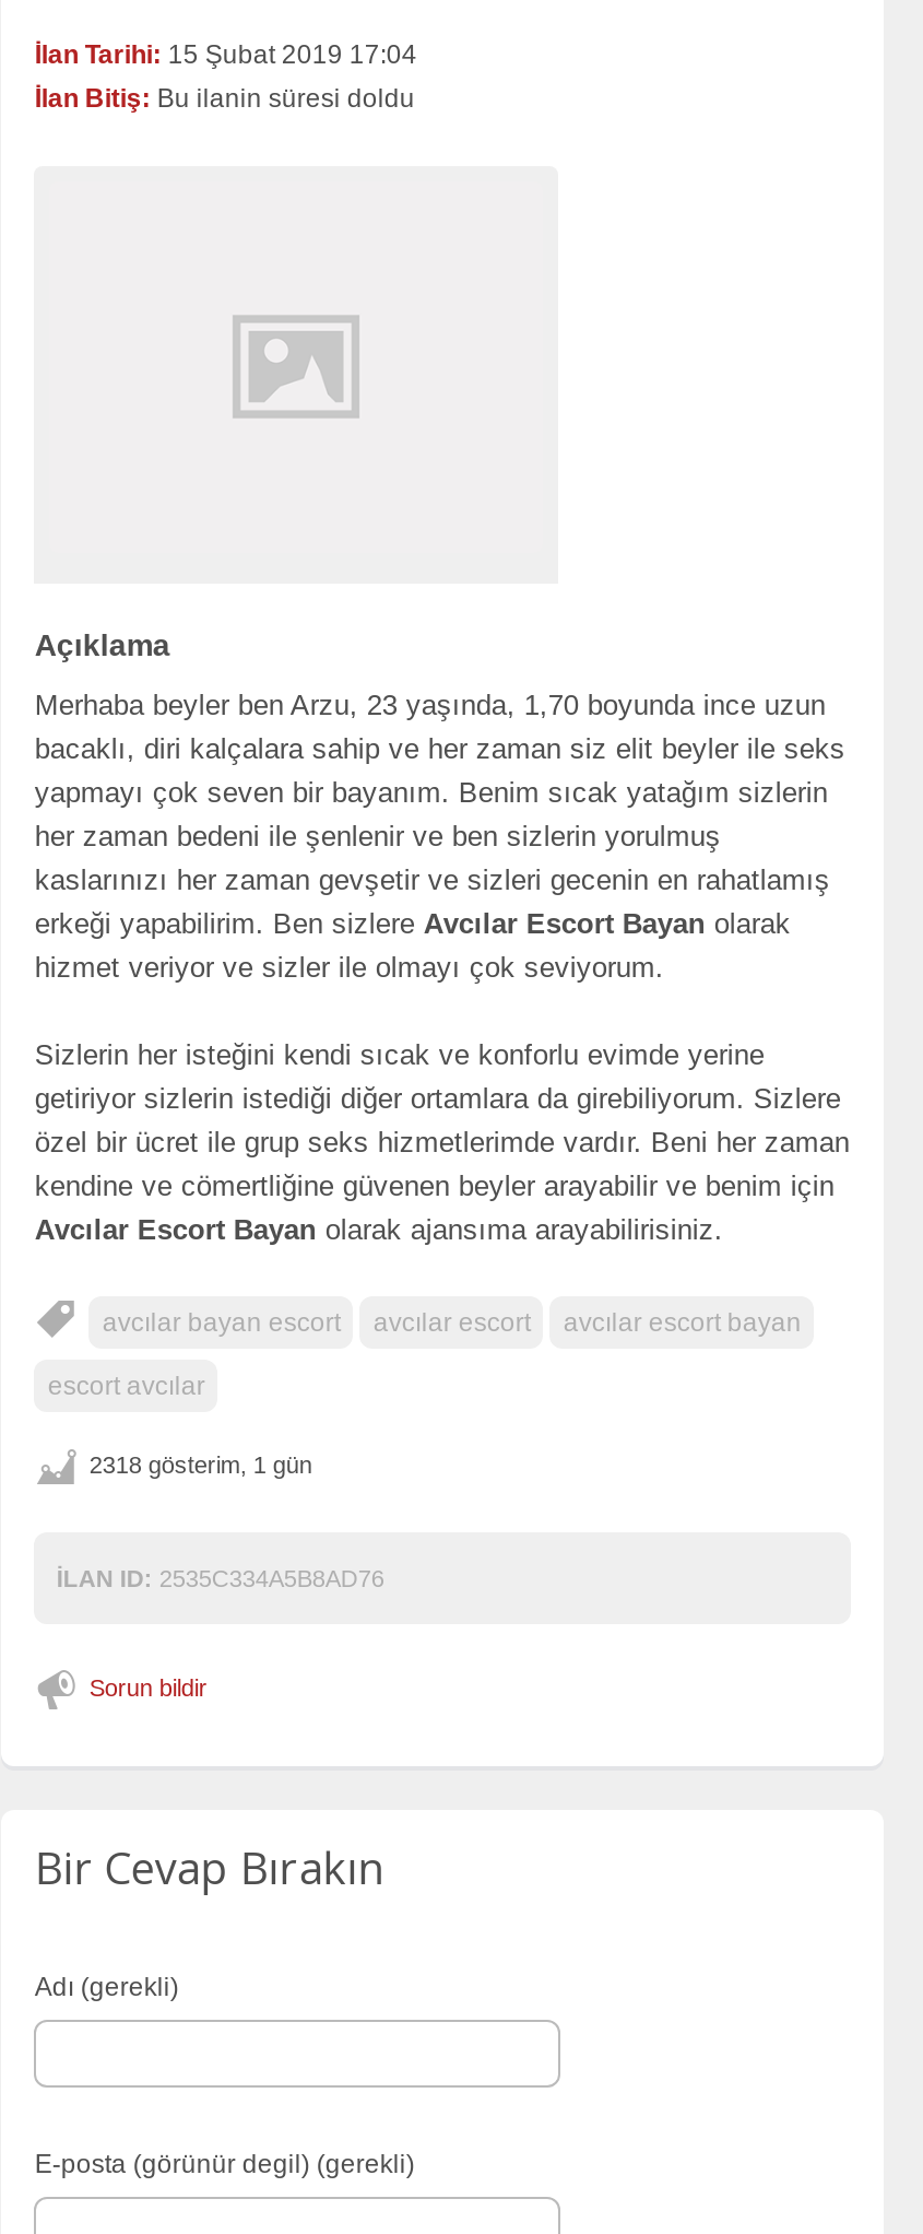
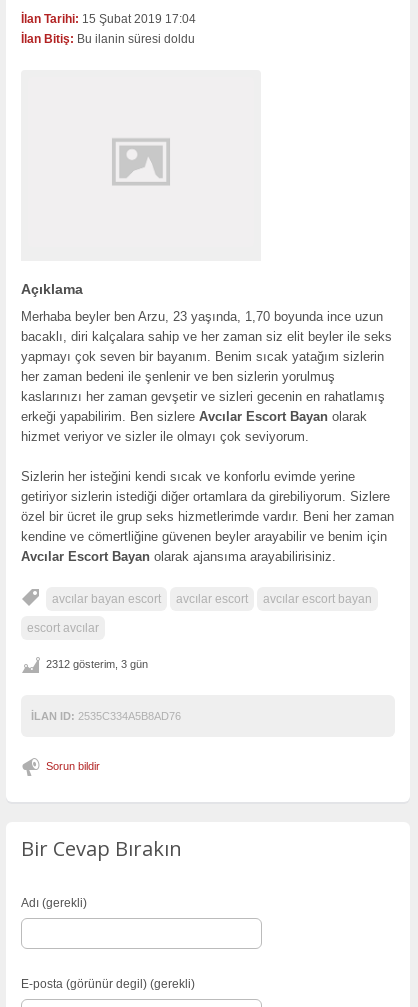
- 2318 gösterim, 1 gün
+ 2312 gösterim, 3 gün
